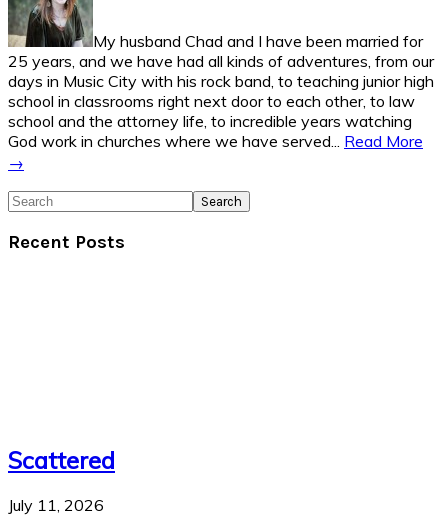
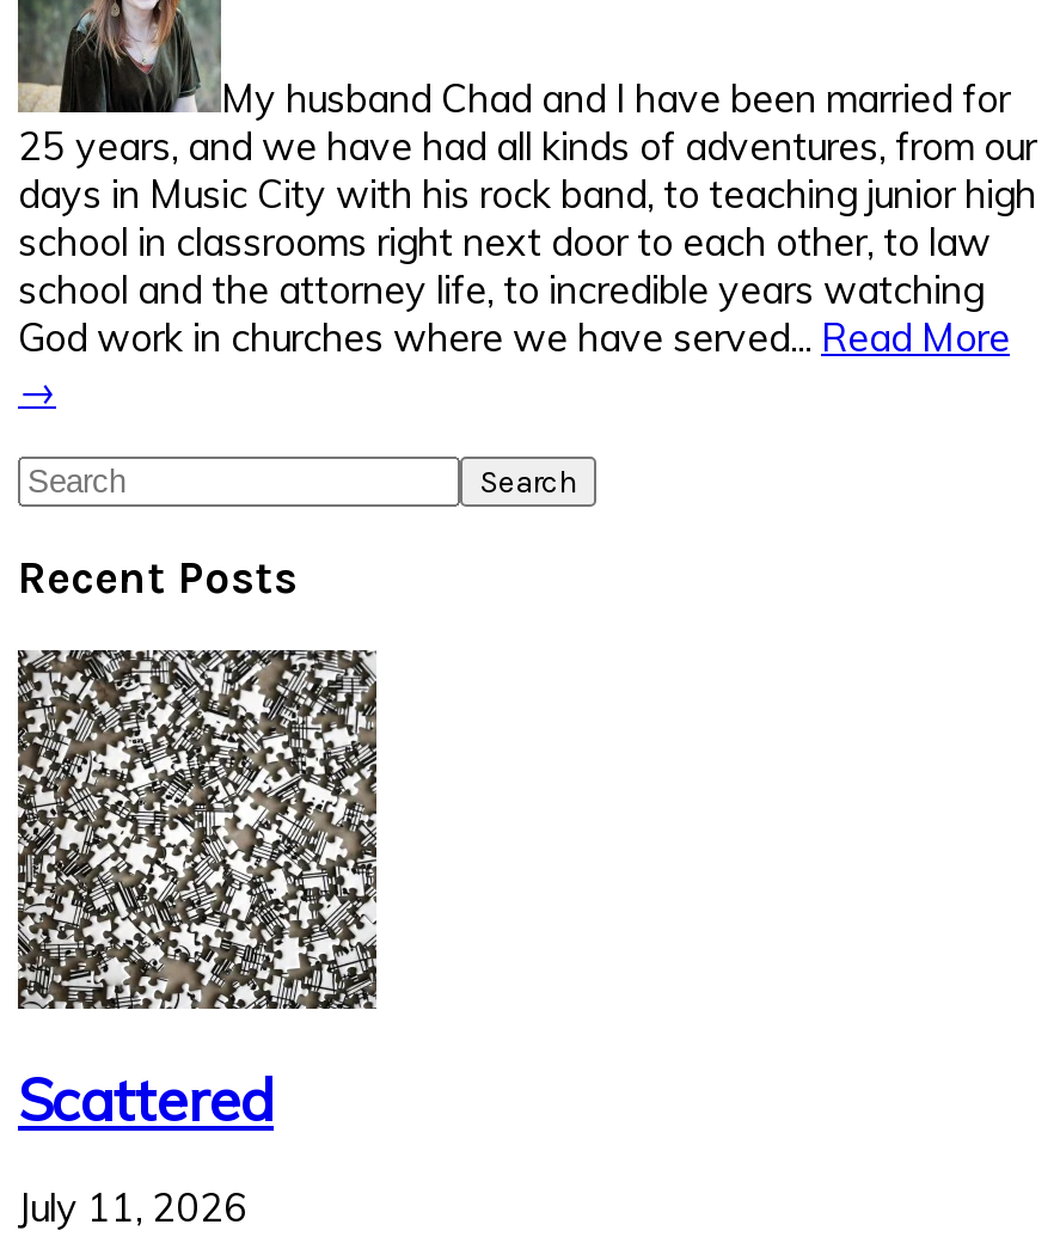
+ [image]
